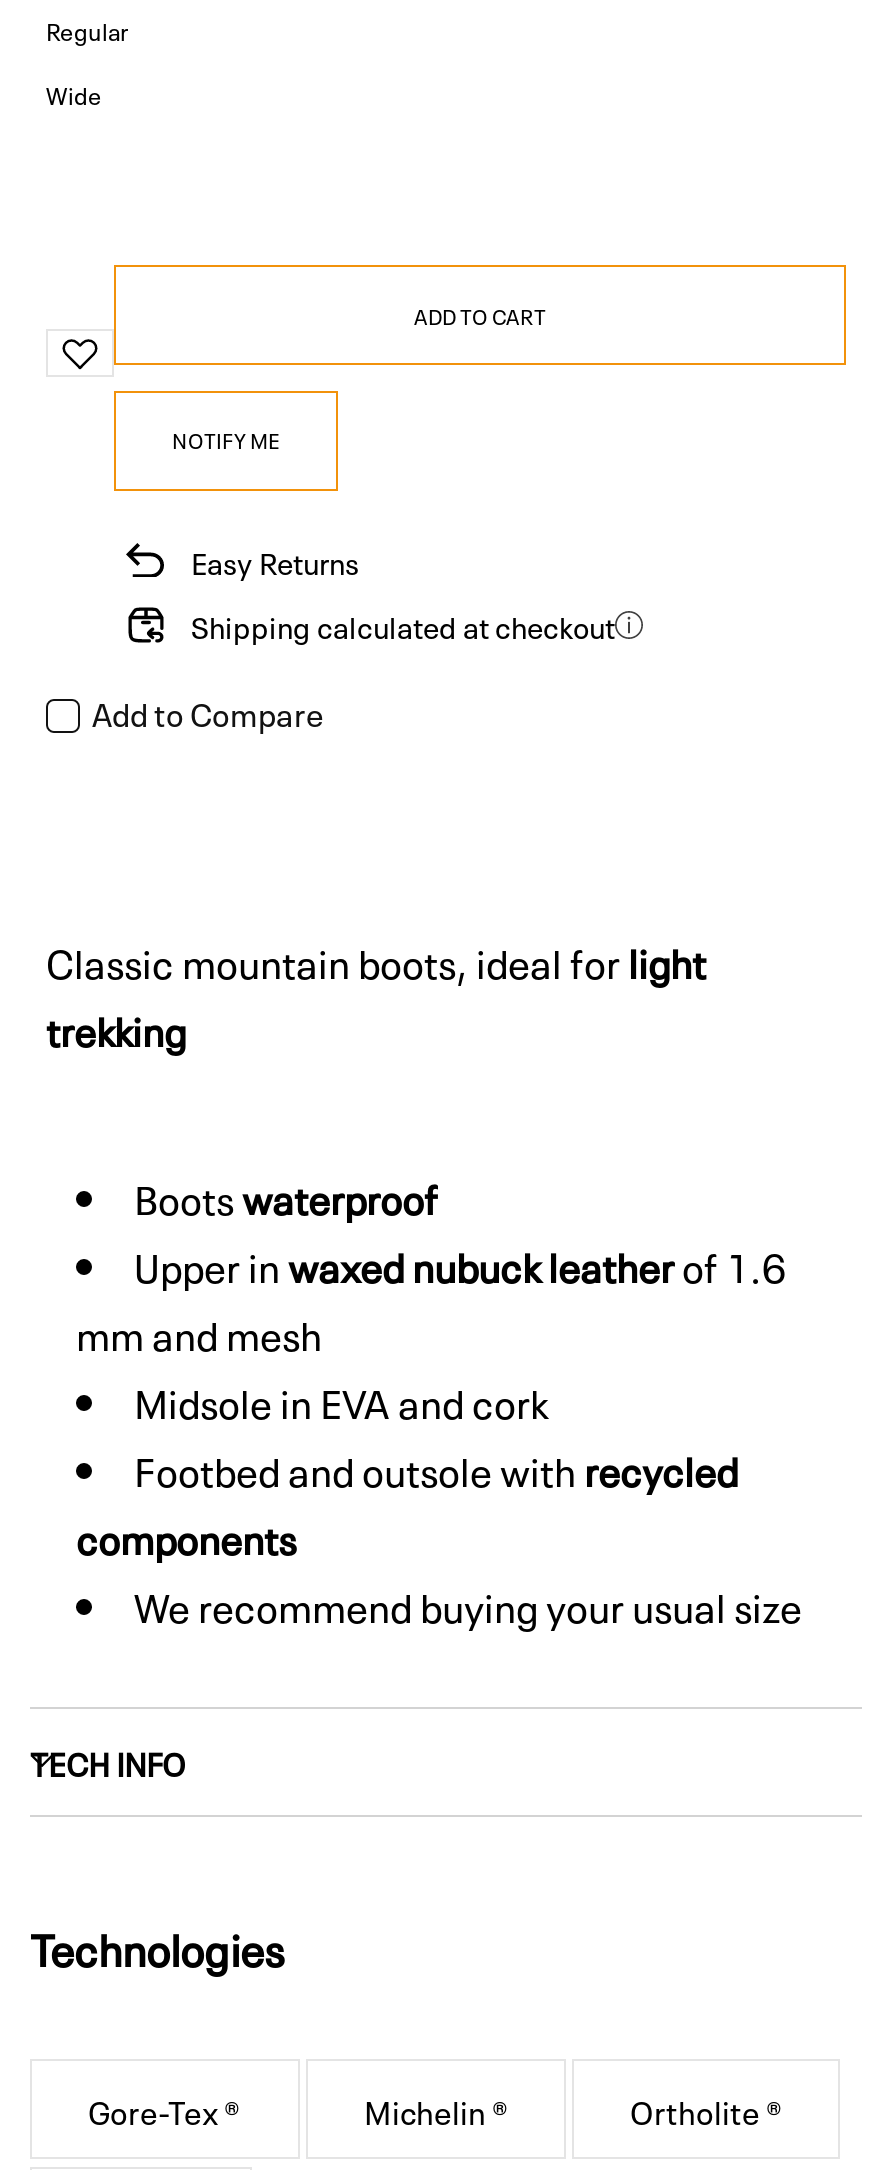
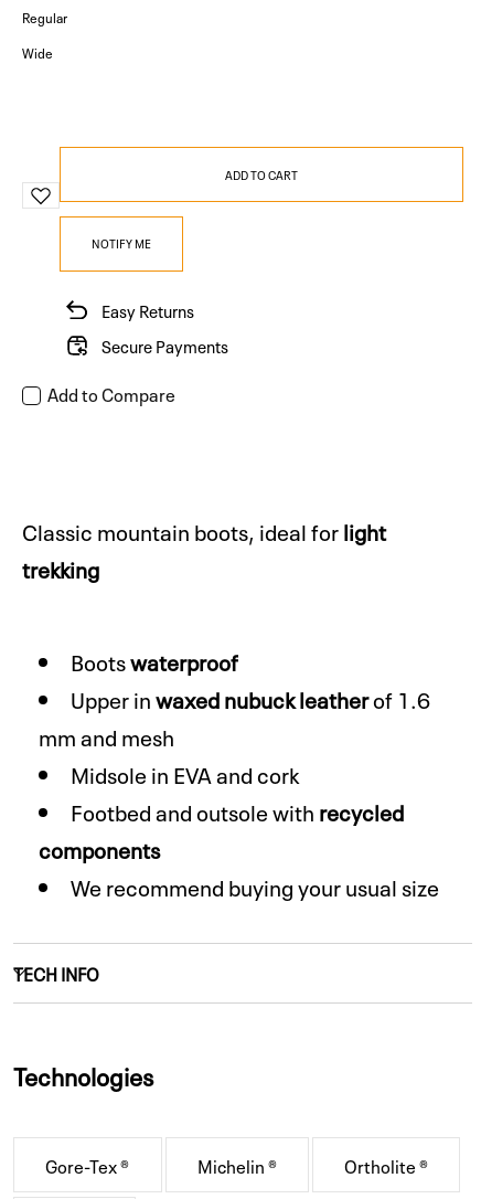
- Shipping calculated at checkout
+ Secure Payments
